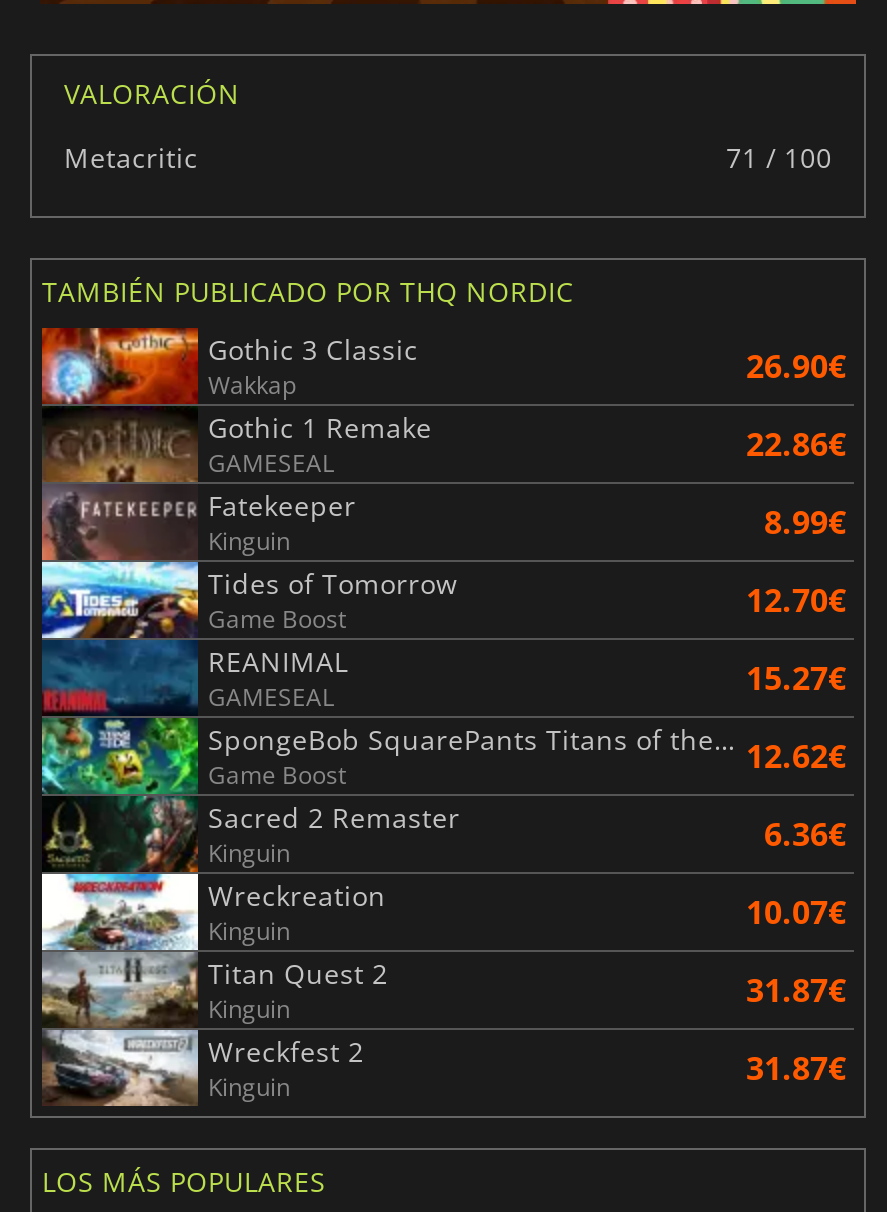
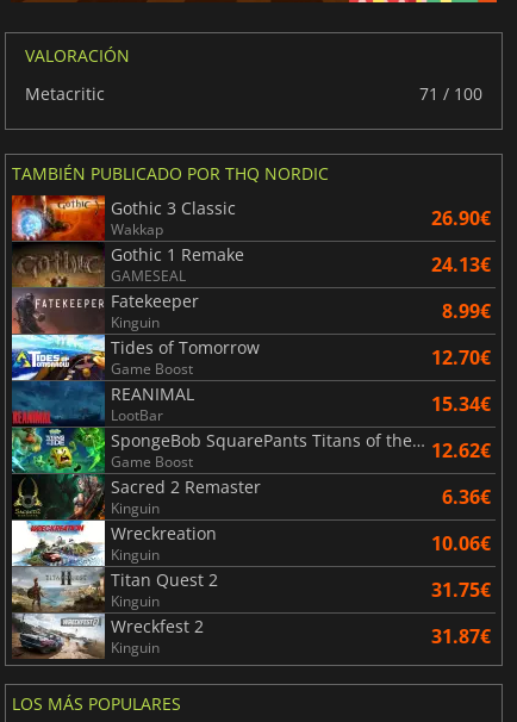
- 22.86€
+ 24.13€

- GAMESEAL
- 15.27€
+ LootBar
+ 15.34€

- 10.07€
+ 10.06€

- 31.87€
+ 31.75€
